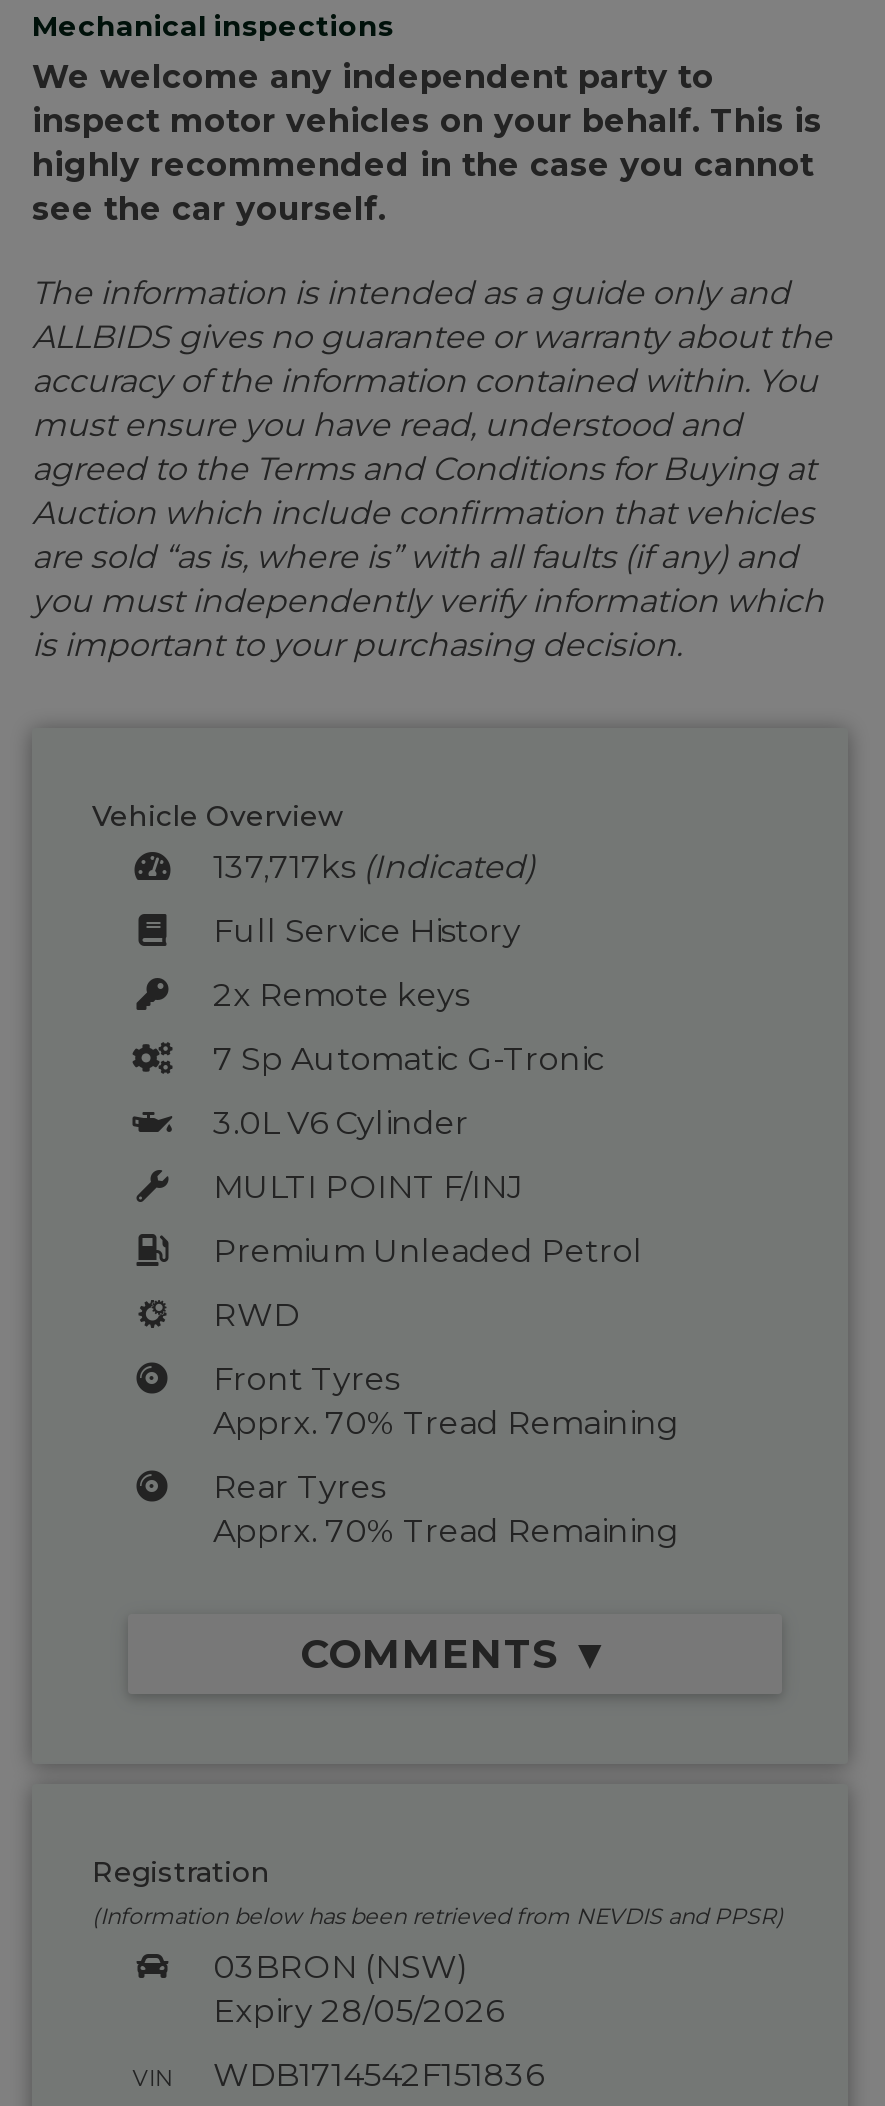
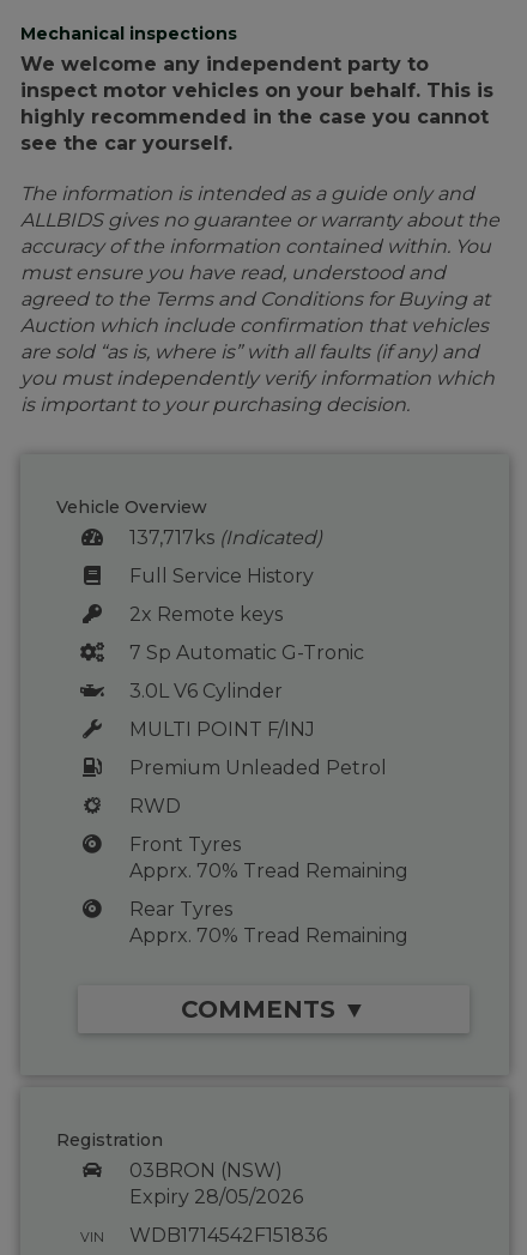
- (Information below has been retrieved from NEVDIS and PPSR)
